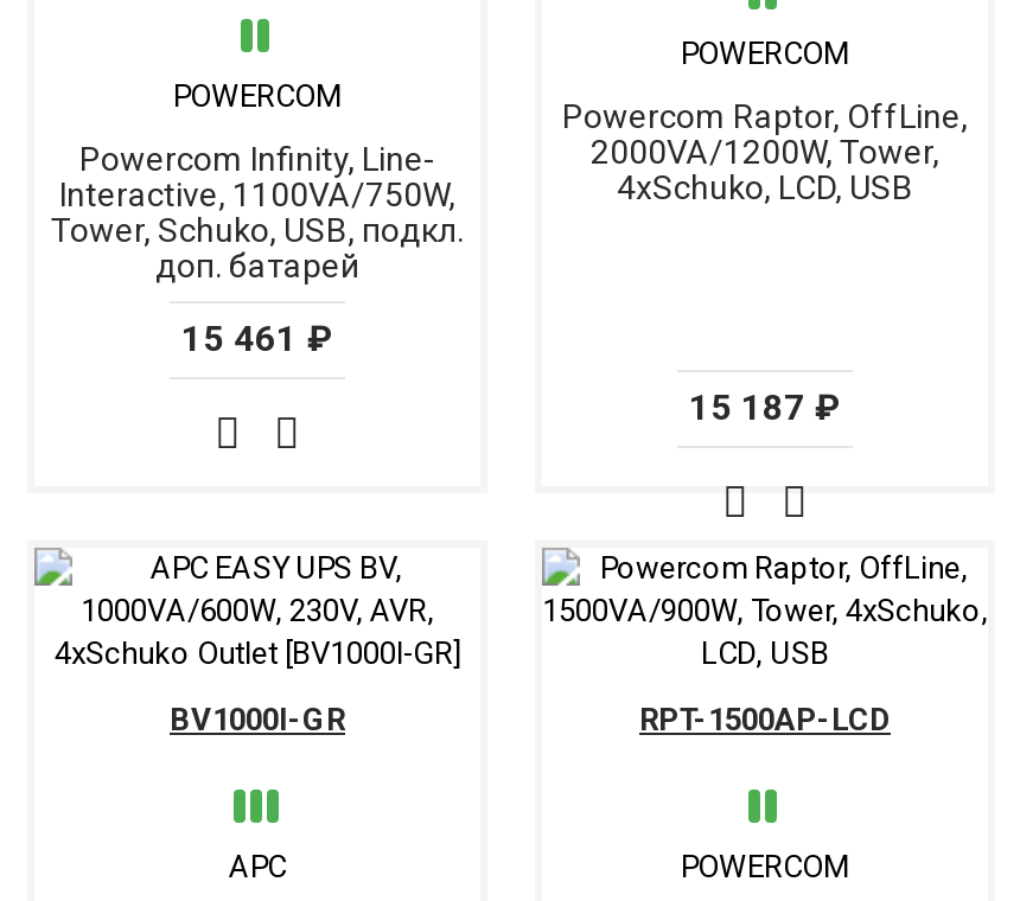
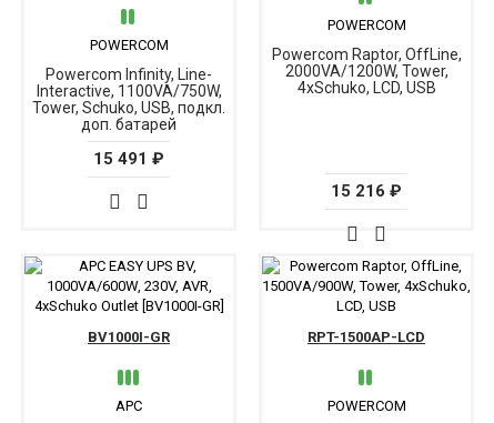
- 15 461 ₽
+ 15 491 ₽

- 15 187 ₽
+ 15 216 ₽
